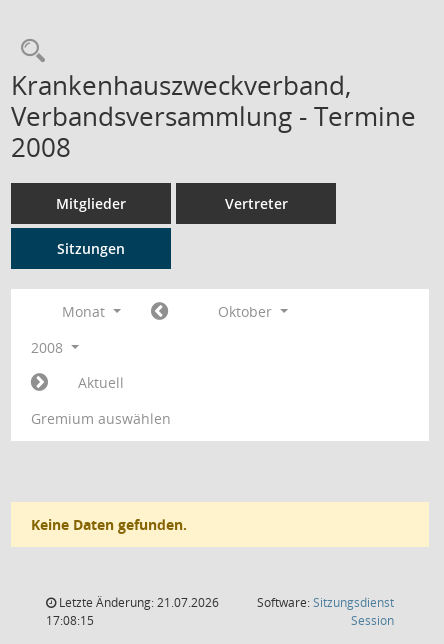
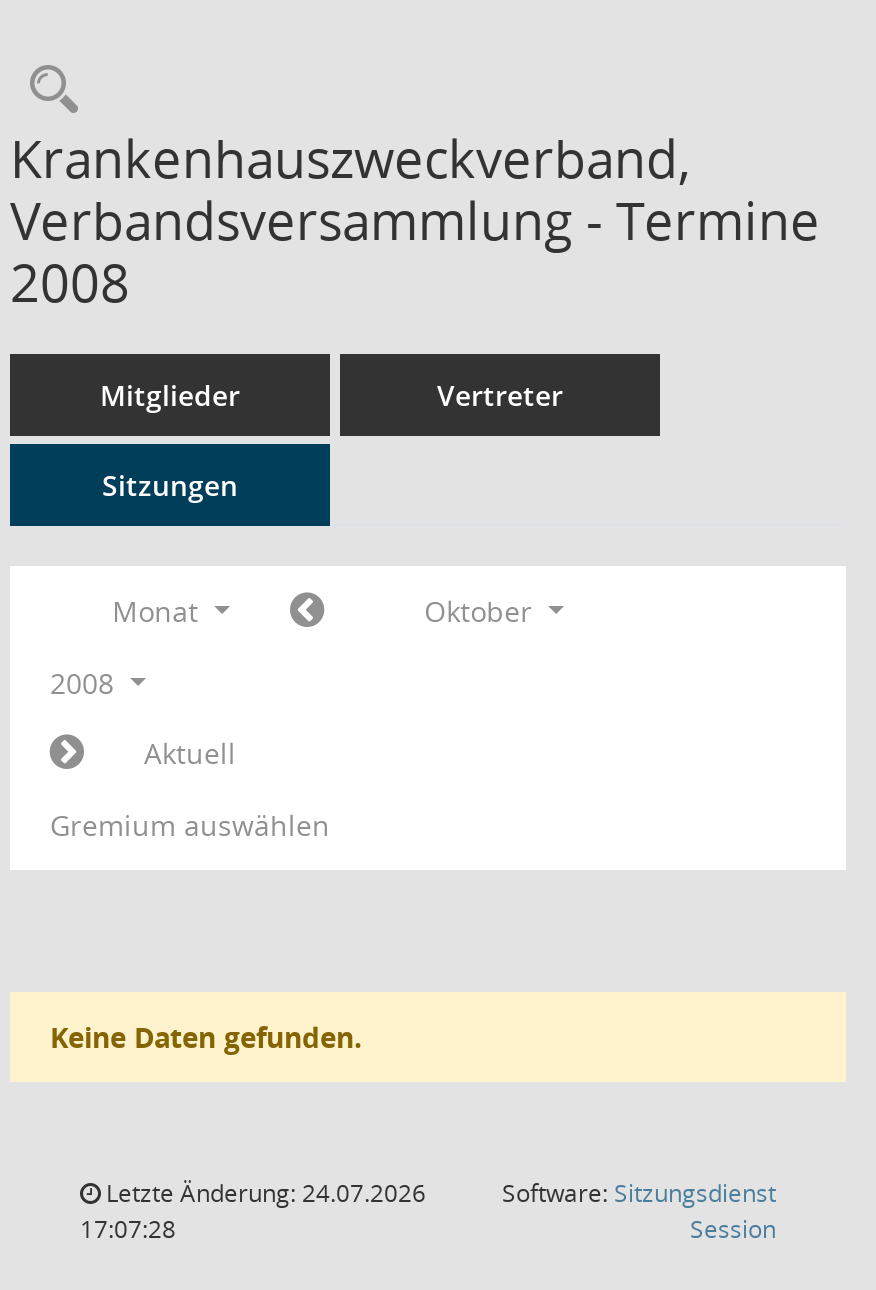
- Letzte Änderung: 21.07.2026
+ Letzte Änderung: 24.07.2026

- 17:08:15
+ 17:07:28
